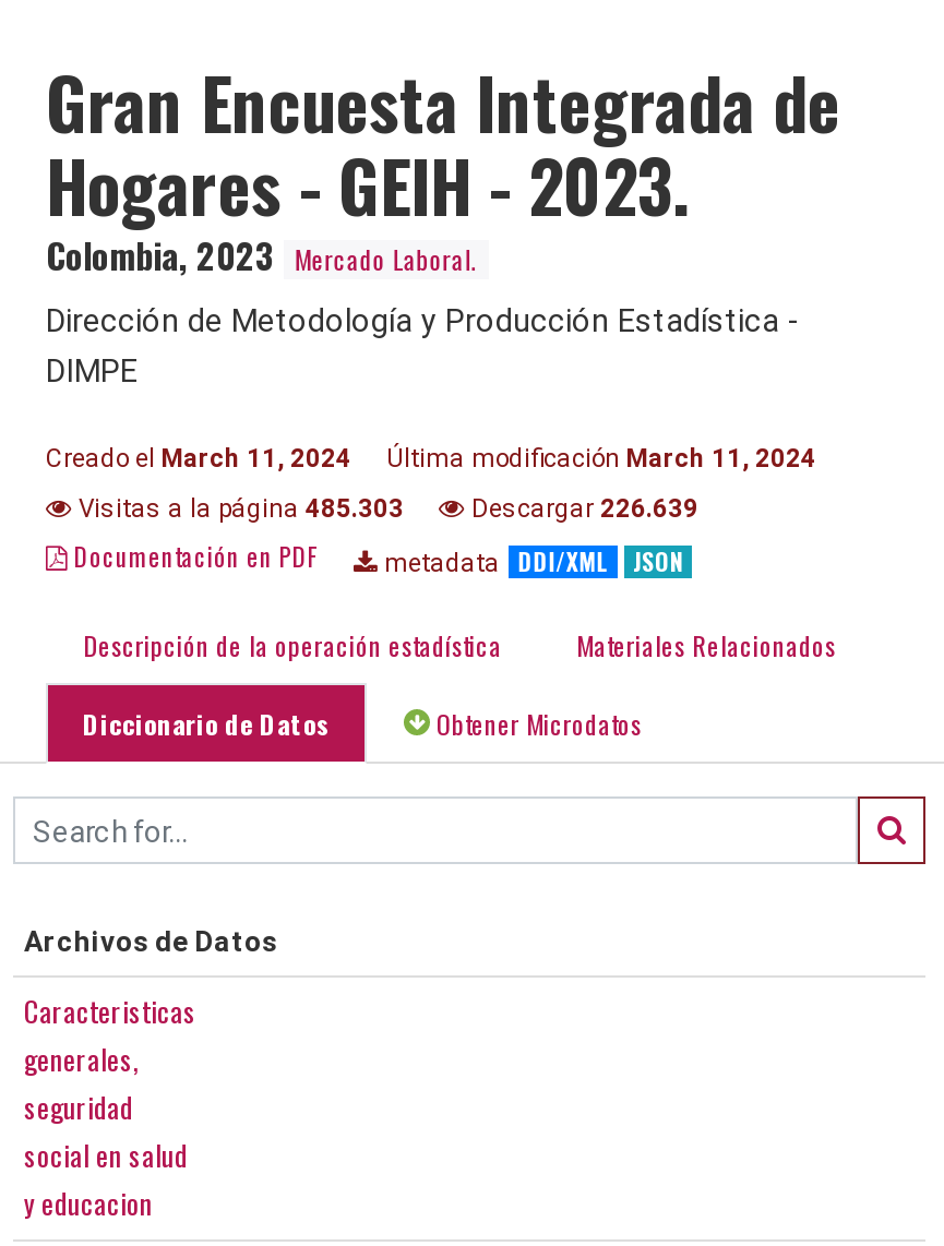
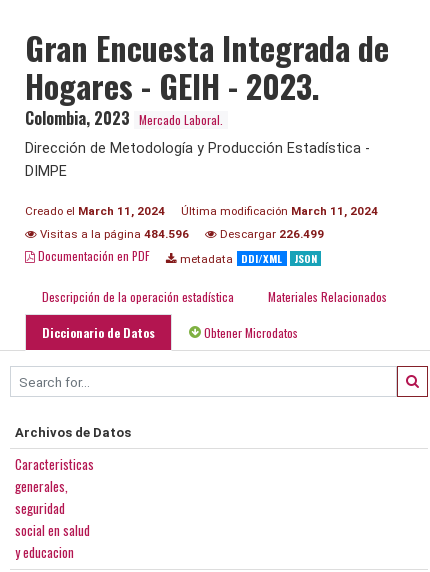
- Visitas a la página 485.303
+ Visitas a la página 484.596

- Descargar 226.639
+ Descargar 226.499
